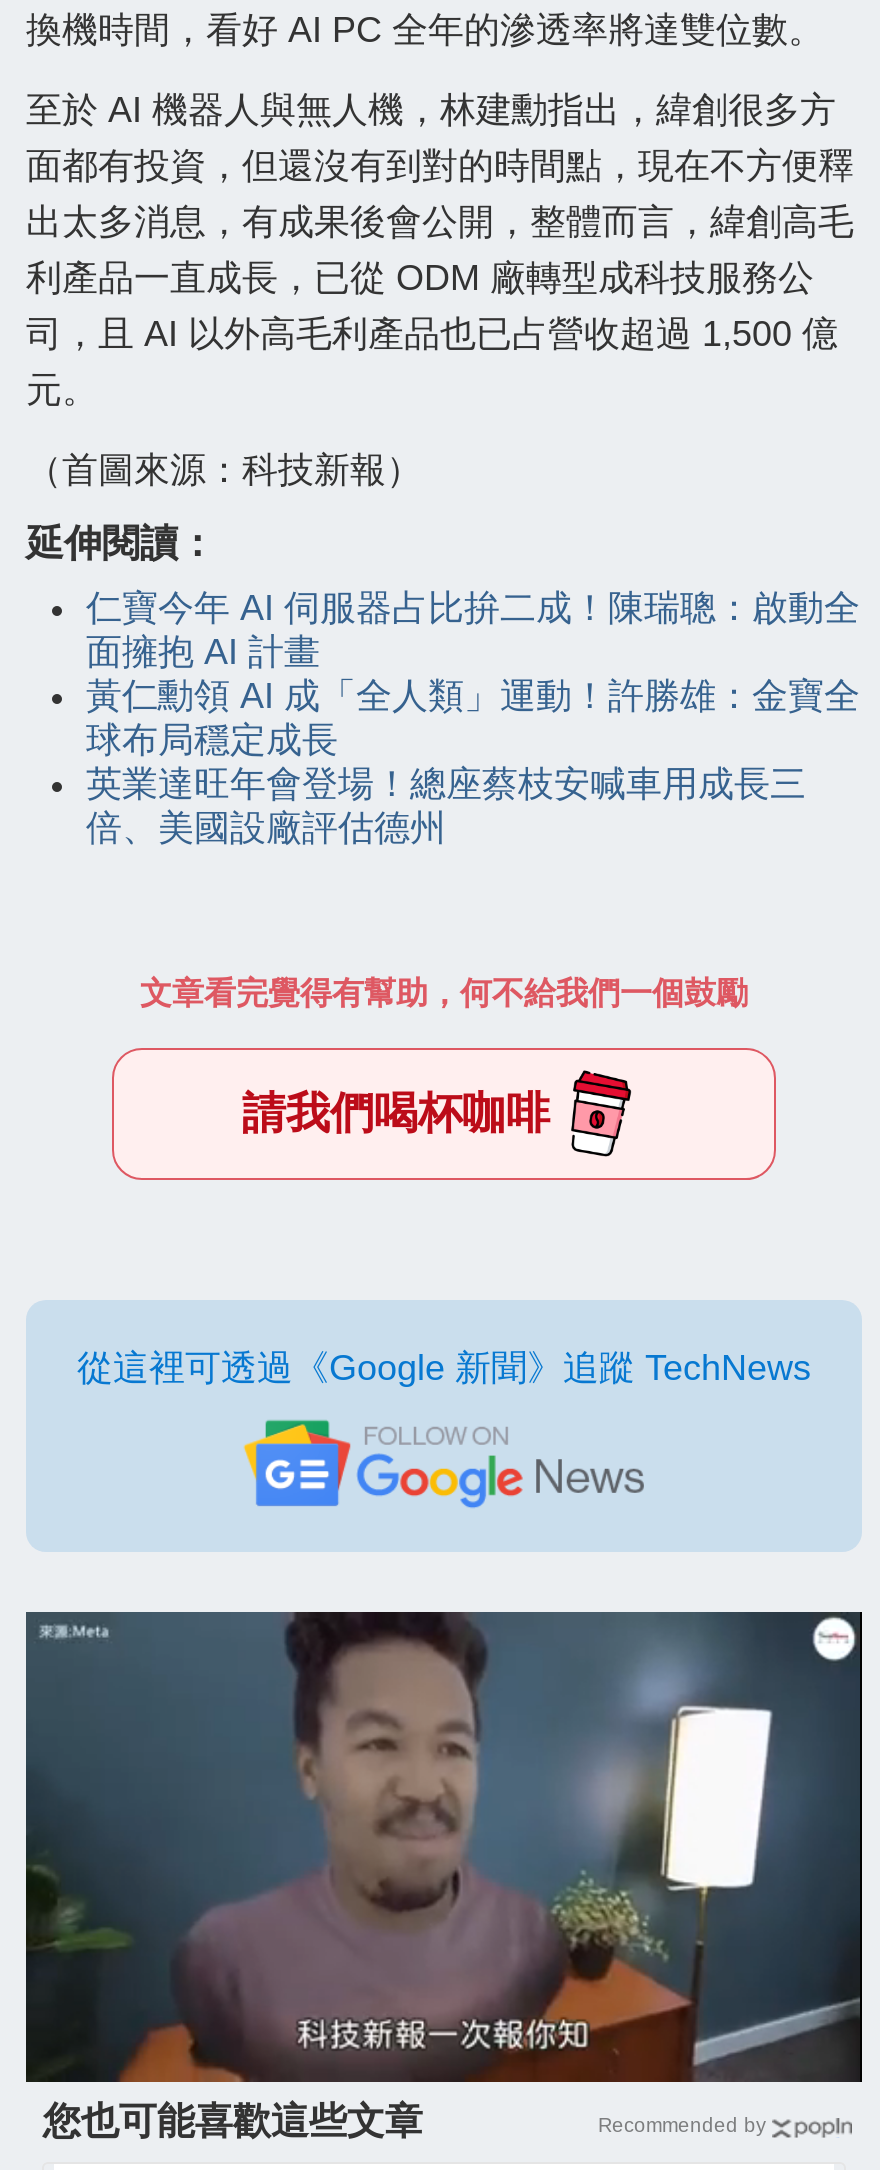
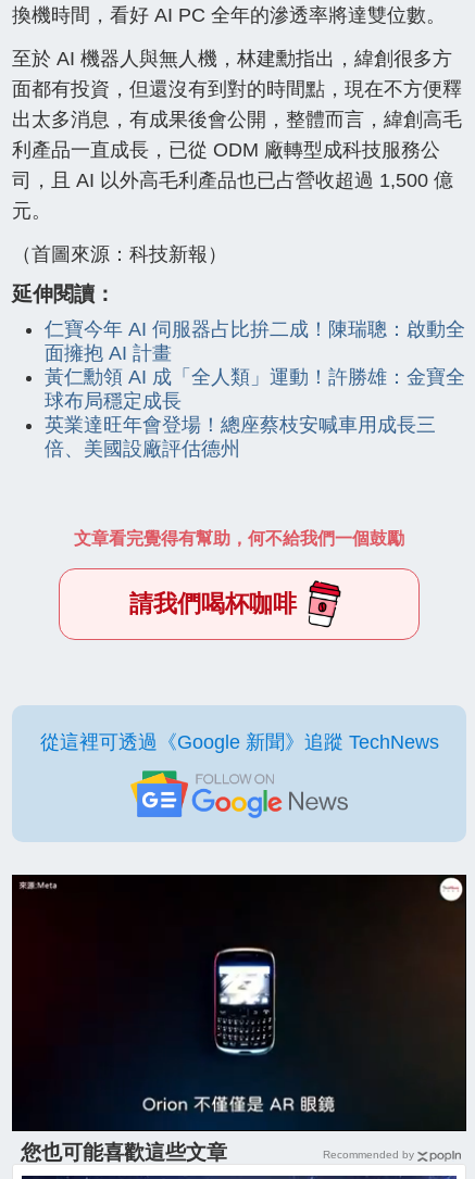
- [image]
+ [image]
